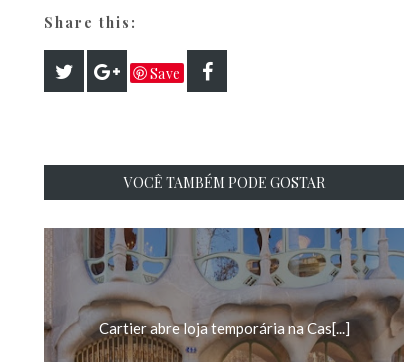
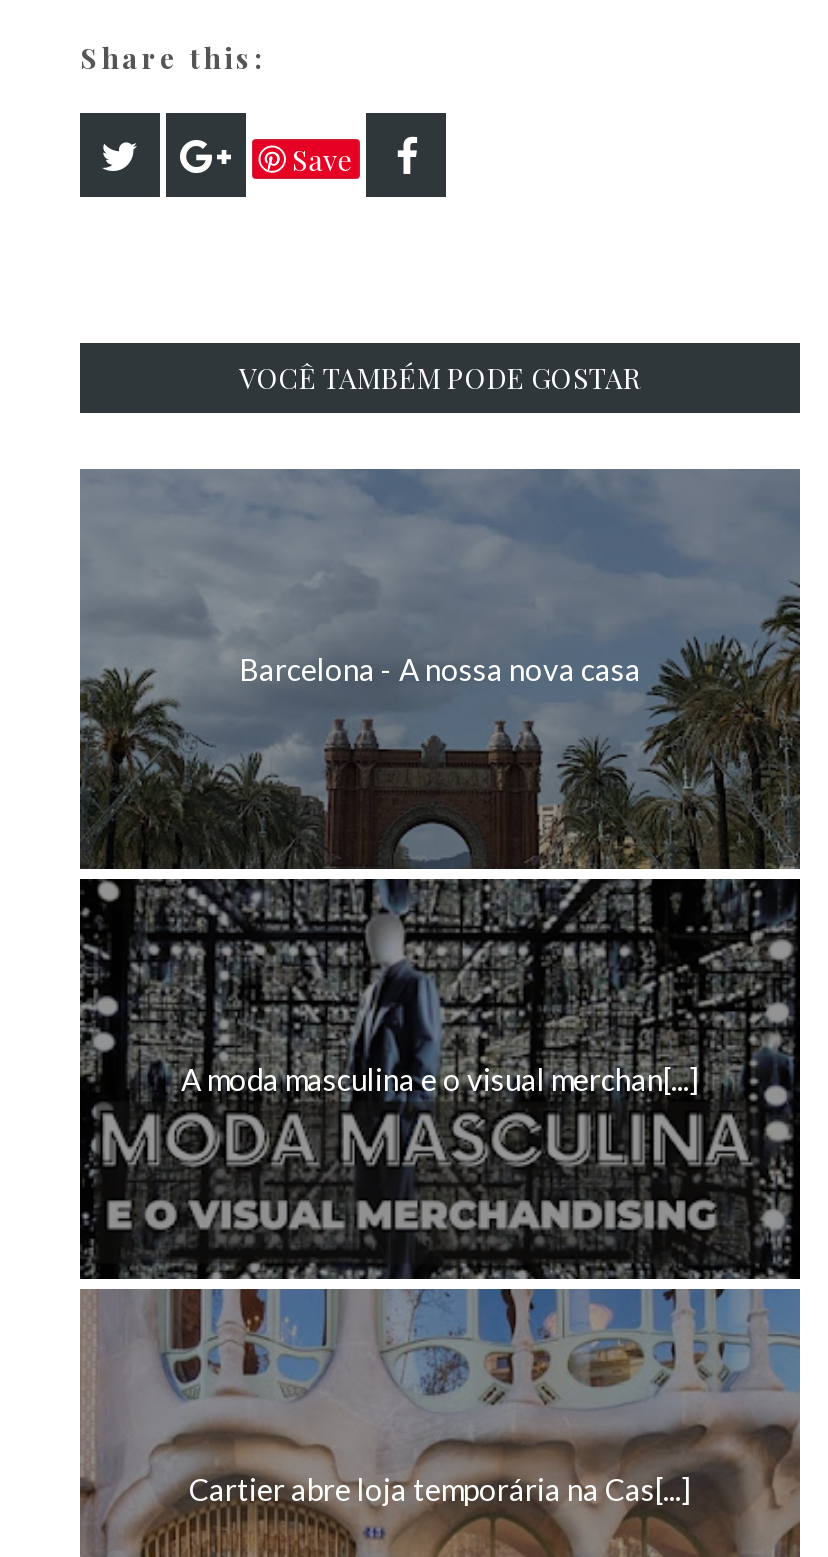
+ [image]
+ Barcelona - A nossa nova casa

+ A moda masculina e o visual merchan[...]
